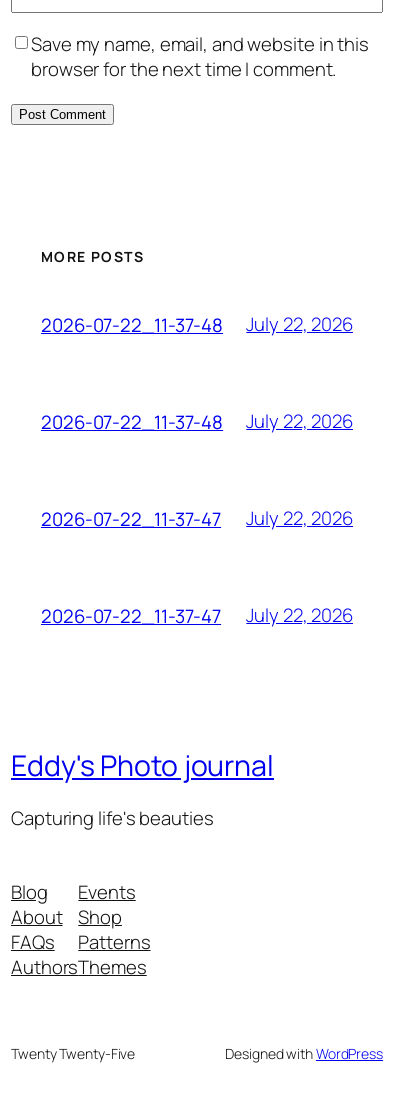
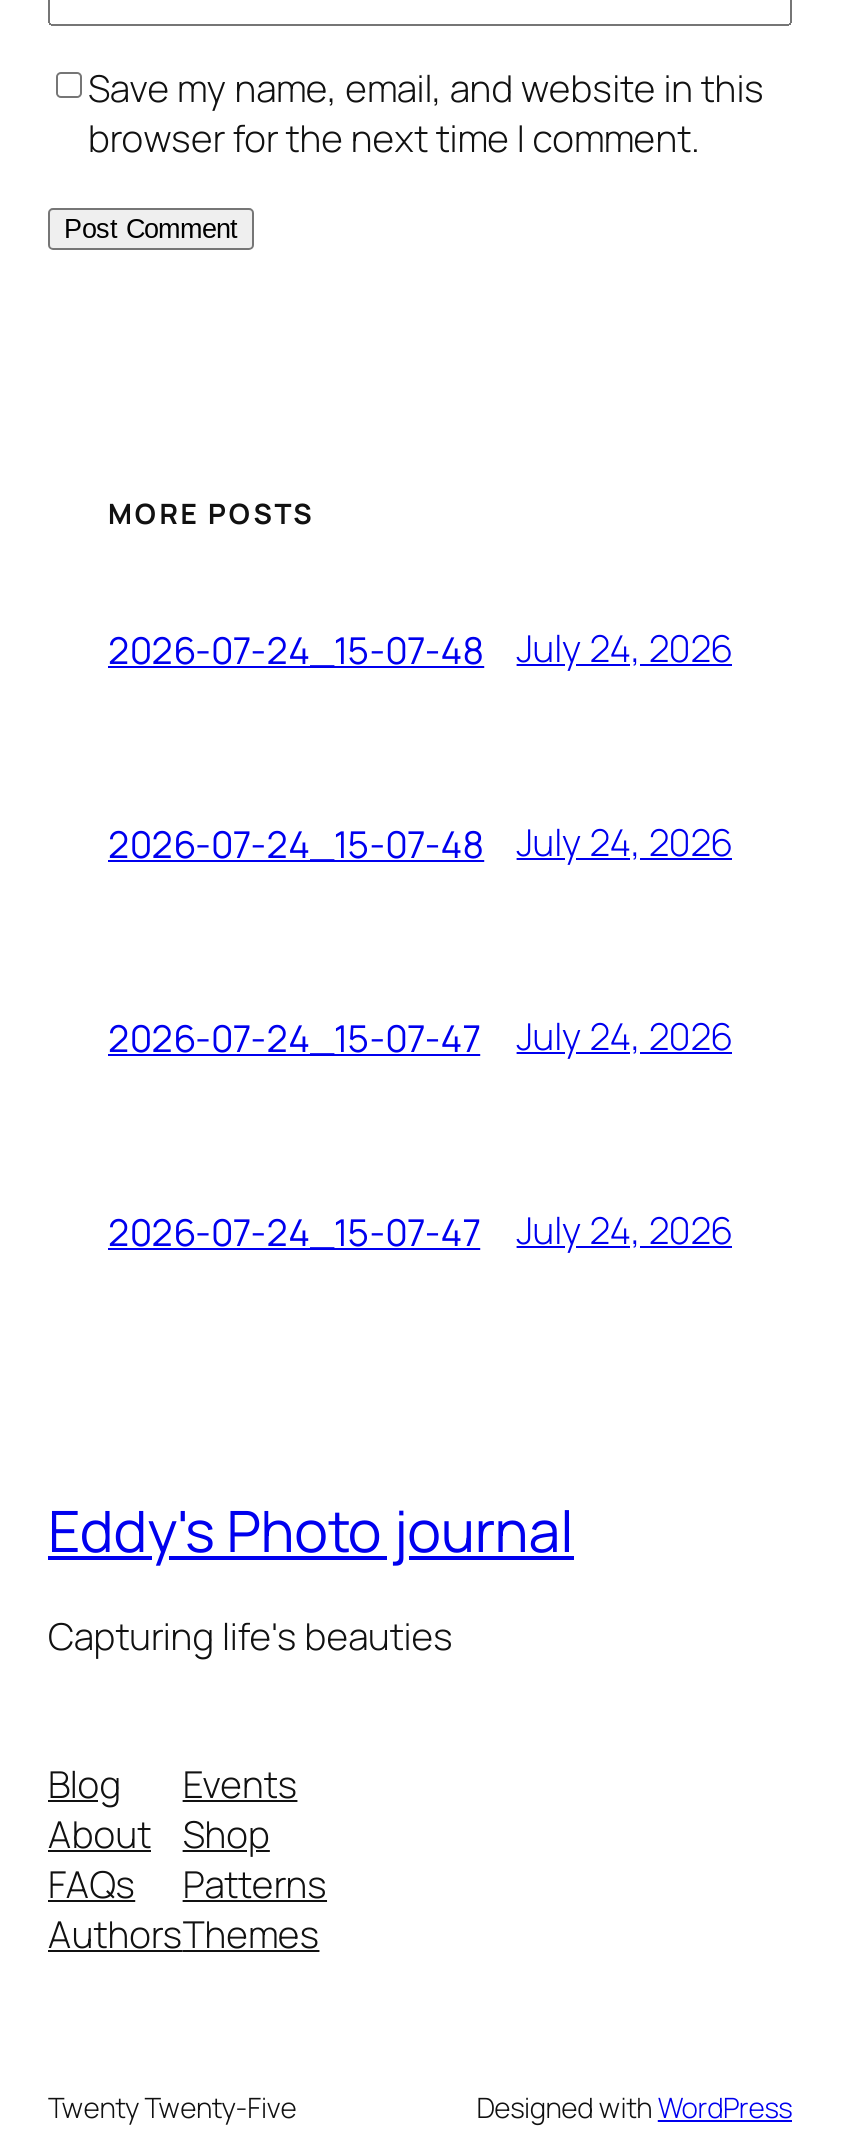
- 2026-07-22_11-37-48
+ 2026-07-24_15-07-48

- July 22, 2026
+ July 24, 2026

- 2026-07-22_11-37-48
+ 2026-07-24_15-07-48

- July 22, 2026
+ July 24, 2026

- 2026-07-22_11-37-47
+ 2026-07-24_15-07-47

- July 22, 2026
+ July 24, 2026

- 2026-07-22_11-37-47
+ 2026-07-24_15-07-47

- July 22, 2026
+ July 24, 2026
